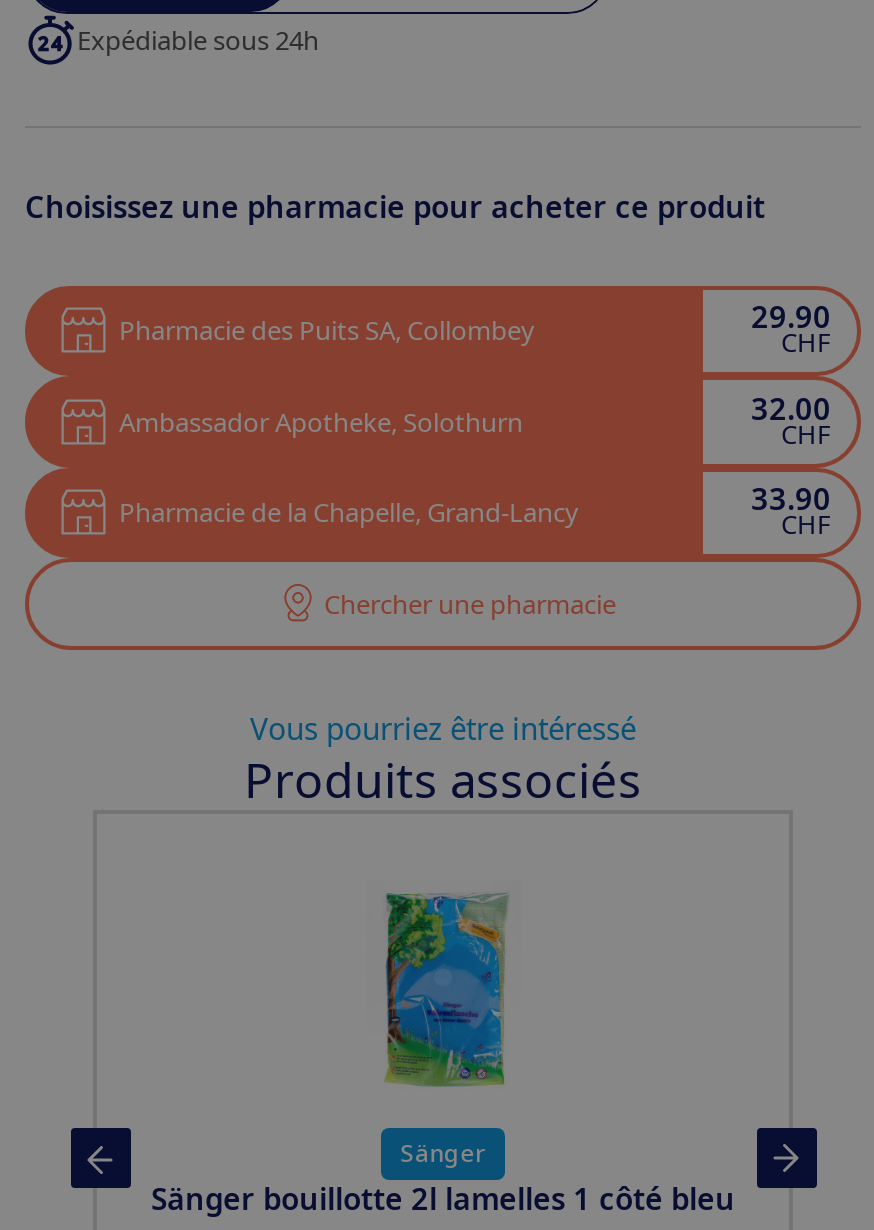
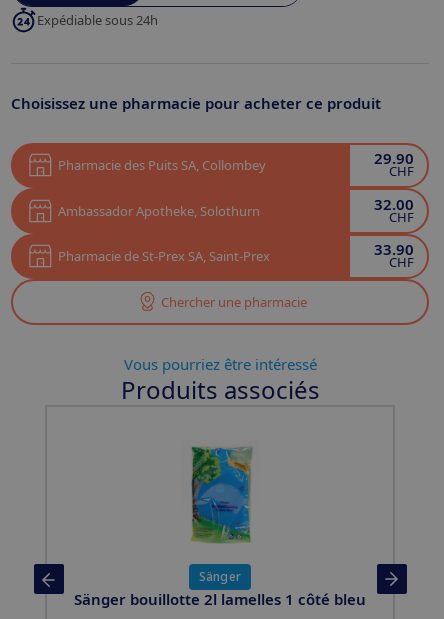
- Pharmacie de la Chapelle, Grand-Lancy
+ Pharmacie de St-Prex SA, Saint-Prex
